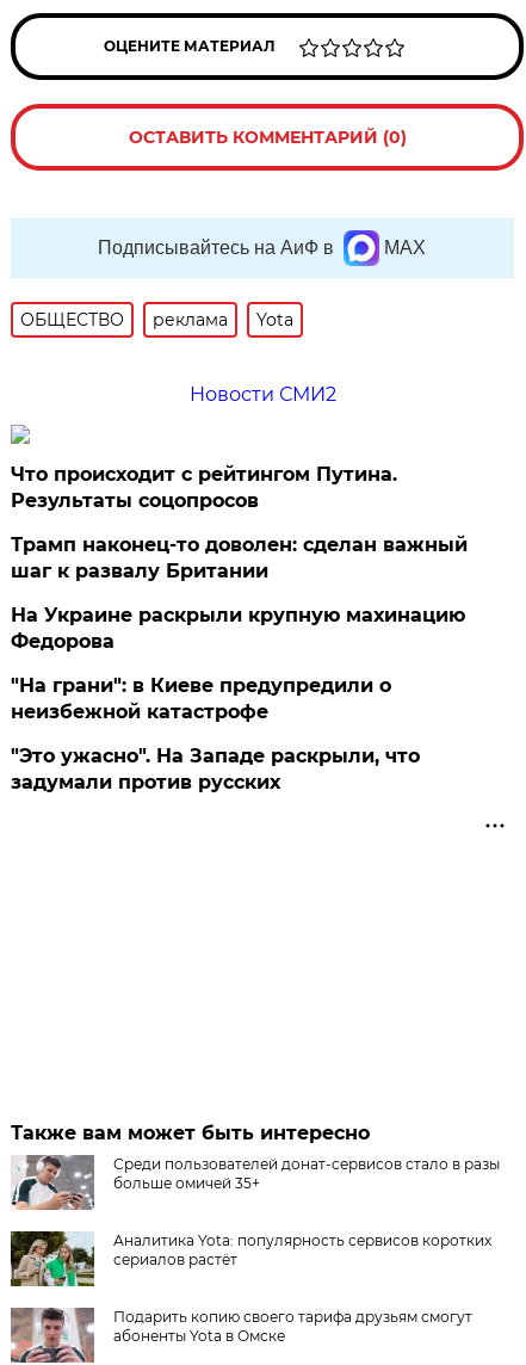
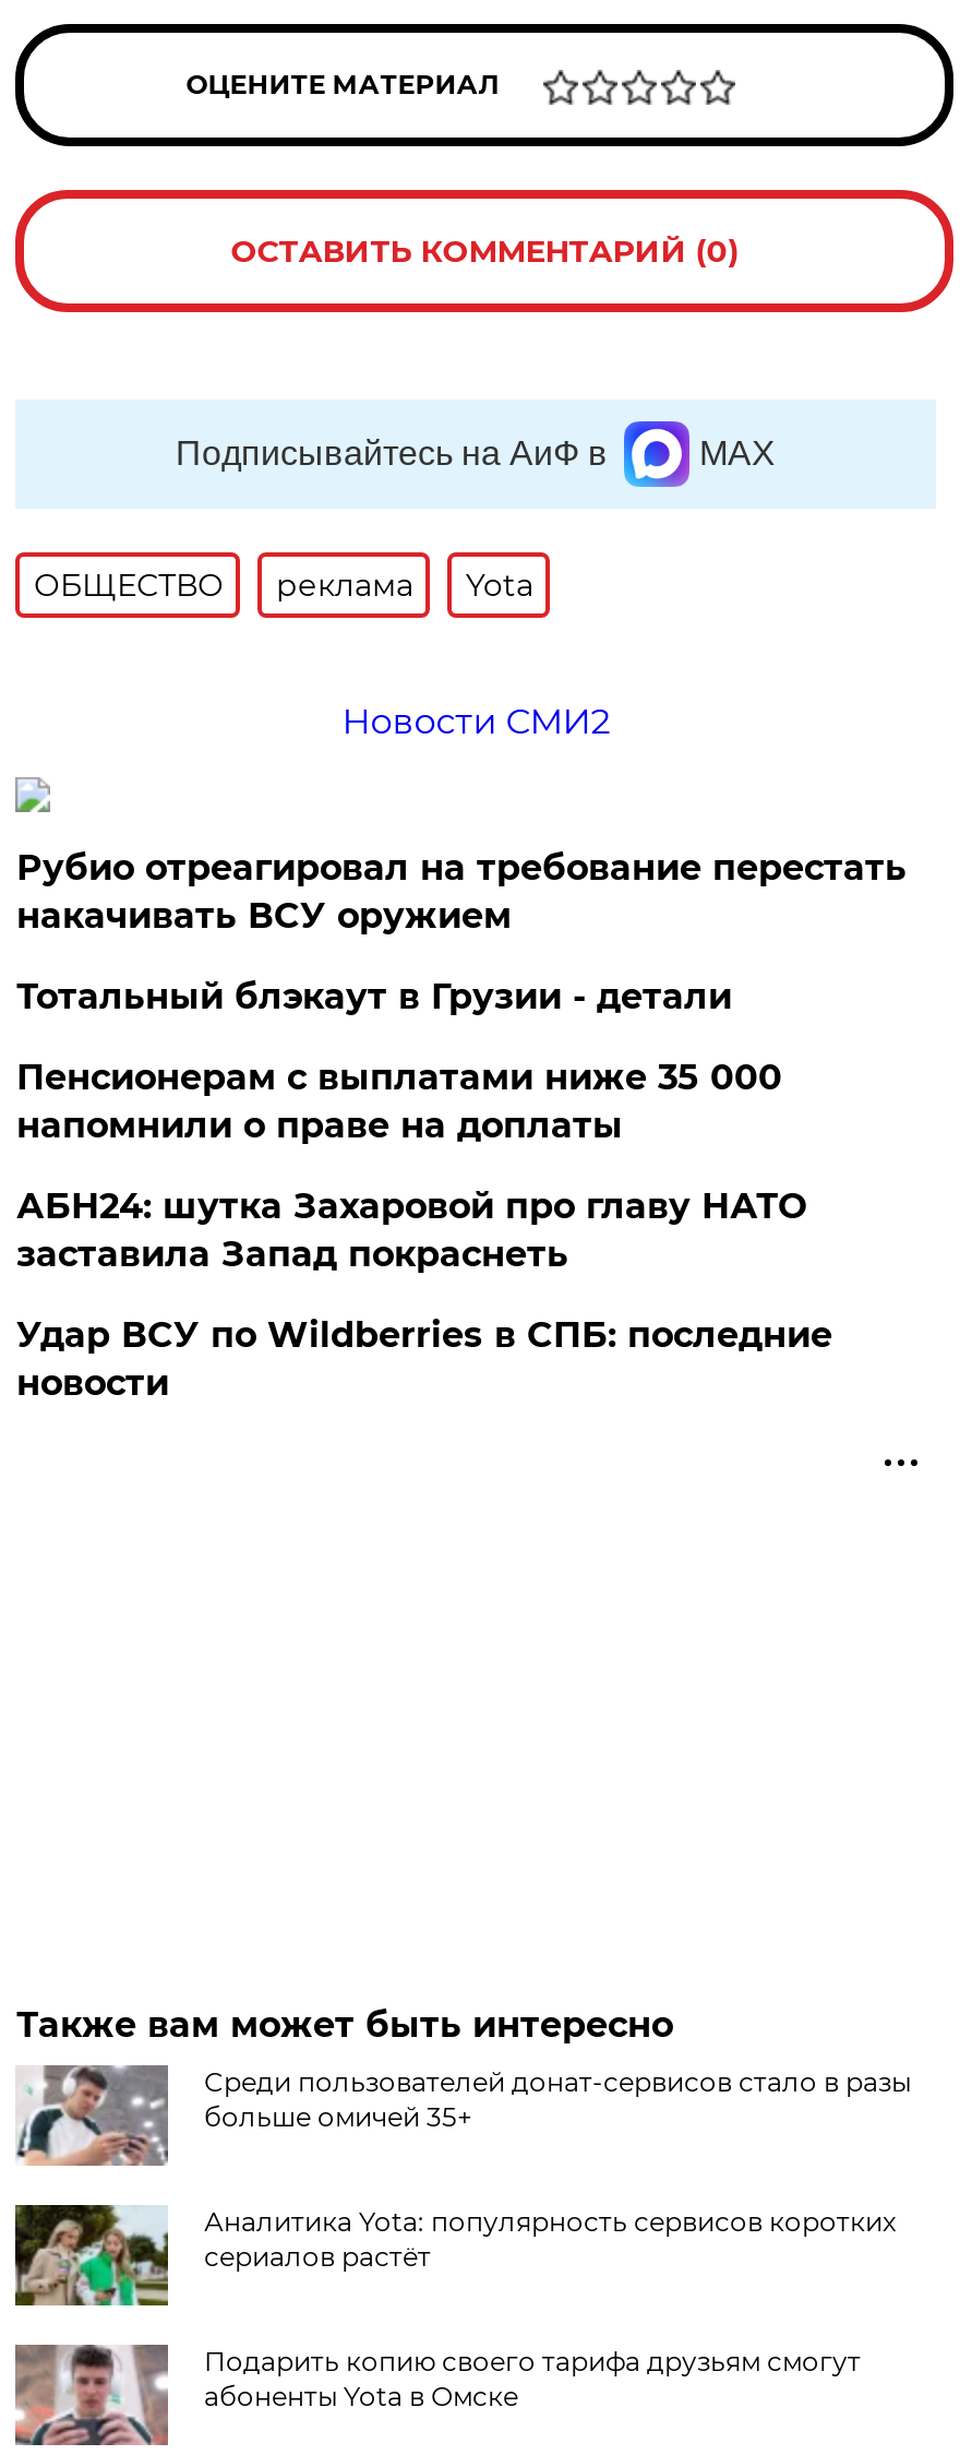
- Что происходит с рейтингом Путина.
- Результаты соцопросов
+ Рубио отреагировал на требование перестать
+ накачивать ВСУ оружием

- Трамп наконец-то доволен: сделан важный
- шаг к развалу Британии
+ Тотальный блэкаут в Грузии - детали

- На Украине раскрыли крупную махинацию
- Федорова
+ Пенсионерам с выплатами ниже 35 000
+ напомнили о праве на доплаты

- "На грани": в Киеве предупредили о
- неизбежной катастрофе
+ АБН24: шутка Захаровой про главу НАТО
+ заставила Запад покраснеть

- "Это ужасно". На Западе раскрыли, что
- задумали против русских
+ Удар ВСУ по Wildberries в СПБ: последние
+ новости
